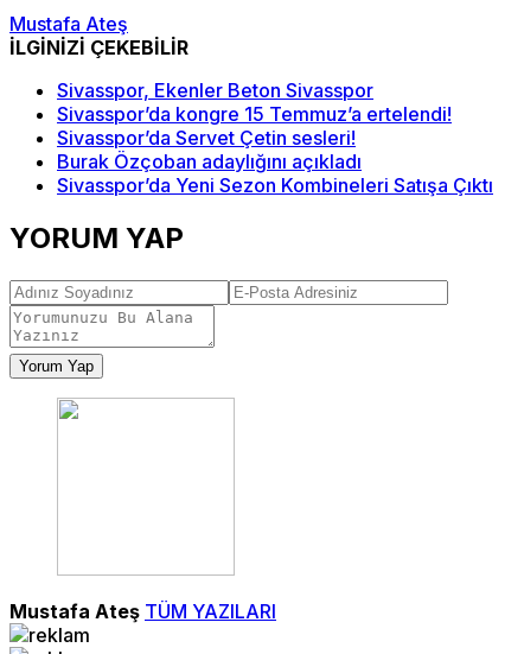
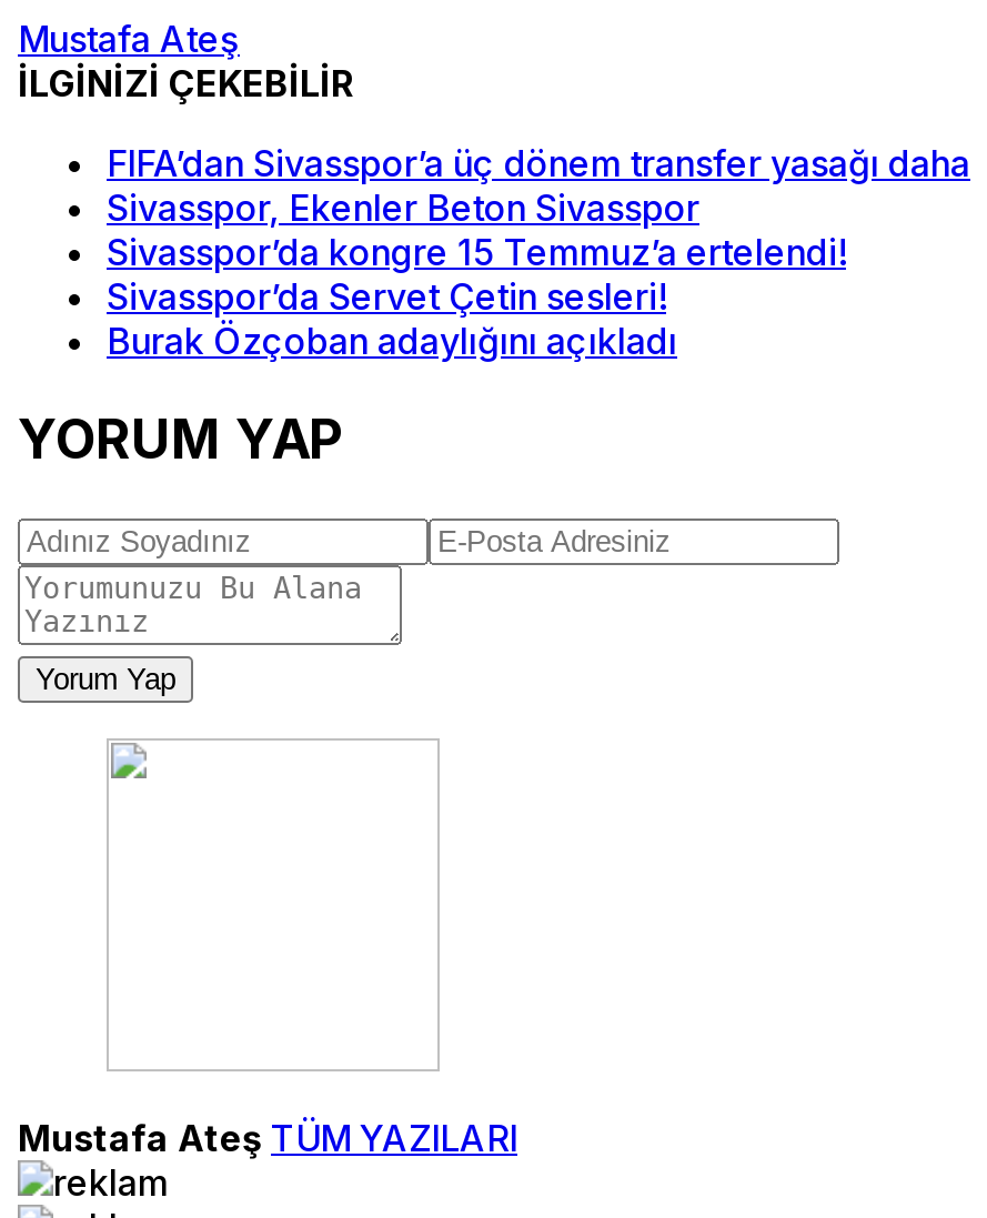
+ FIFA’dan Sivasspor’a üç dönem transfer yasağı daha

moved down: Sivasspor, Ekenler Beton Sivasspor | Sivasspor’da kongre 15 Temmuz’a ertelendi! | Sivasspor’da Servet Çetin sesleri! | Burak Özçoban adaylığını açıkladı

- Sivasspor’da Yeni Sezon Kombineleri Satışa Çıktı
